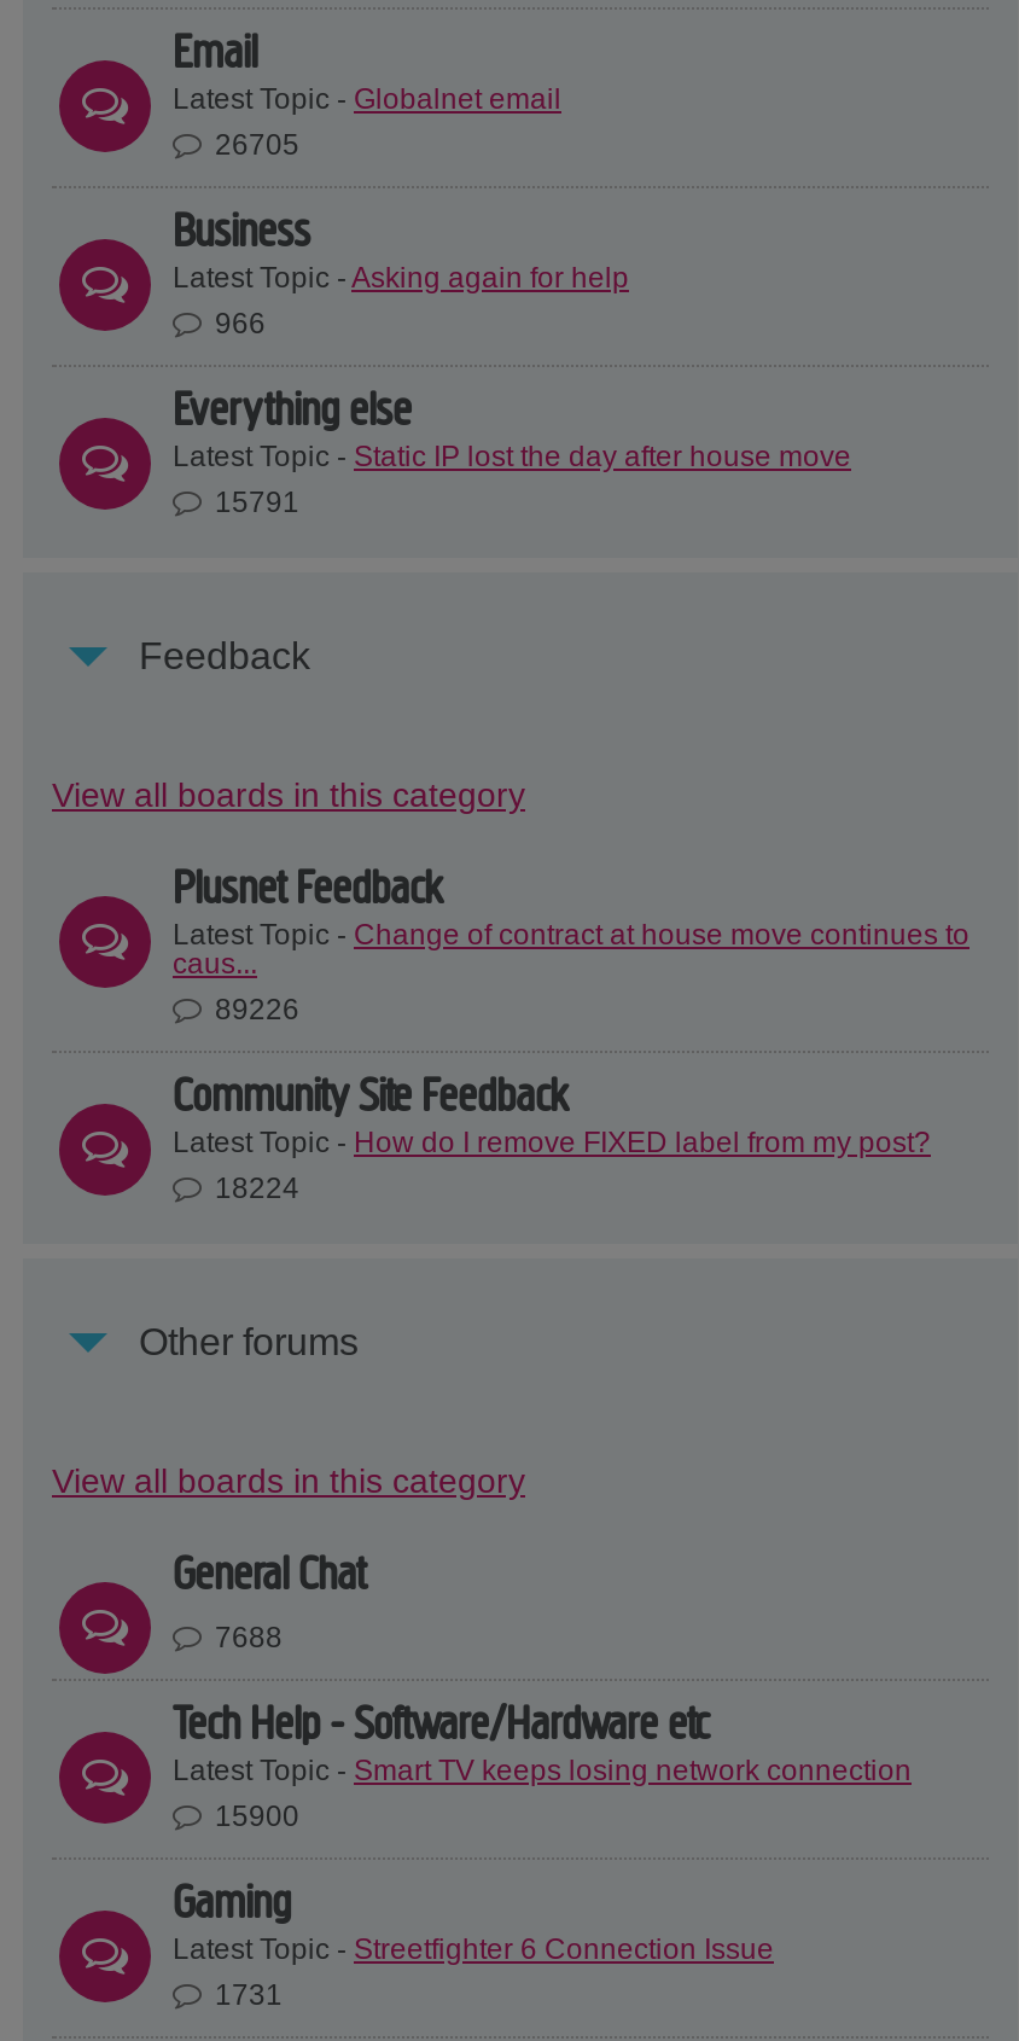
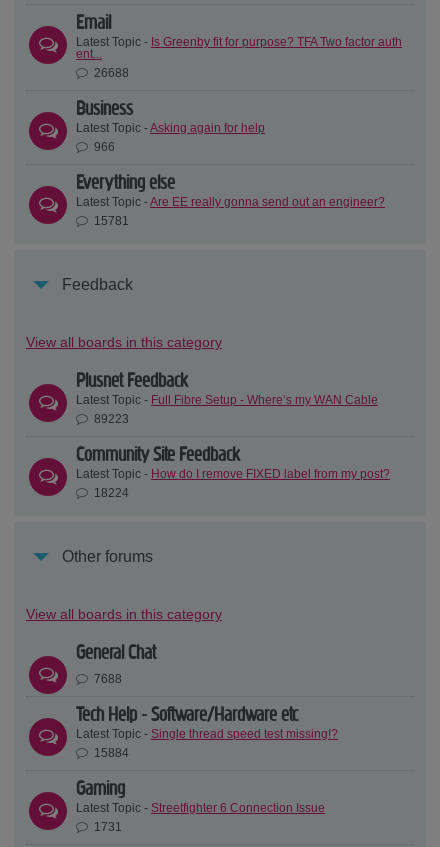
- Latest Topic - Globalnet email
- 26705
+ Latest Topic - Is Greenby fit for purpose? TFA Two factor auth
+ ent...
+ 26688

- Latest Topic - Static IP lost the day after house move
+ Latest Topic - Are EE really gonna send out an engineer?

- 15791
+ 15781

- Latest Topic - Change of contract at house move continues to
- caus...
- 89226
+ Latest Topic - Full Fibre Setup - Where’s my WAN Cable
+ 89223

- Latest Topic - Smart TV keeps losing network connection
- 15900
+ Latest Topic - Single thread speed test missing!?
+ 15884
